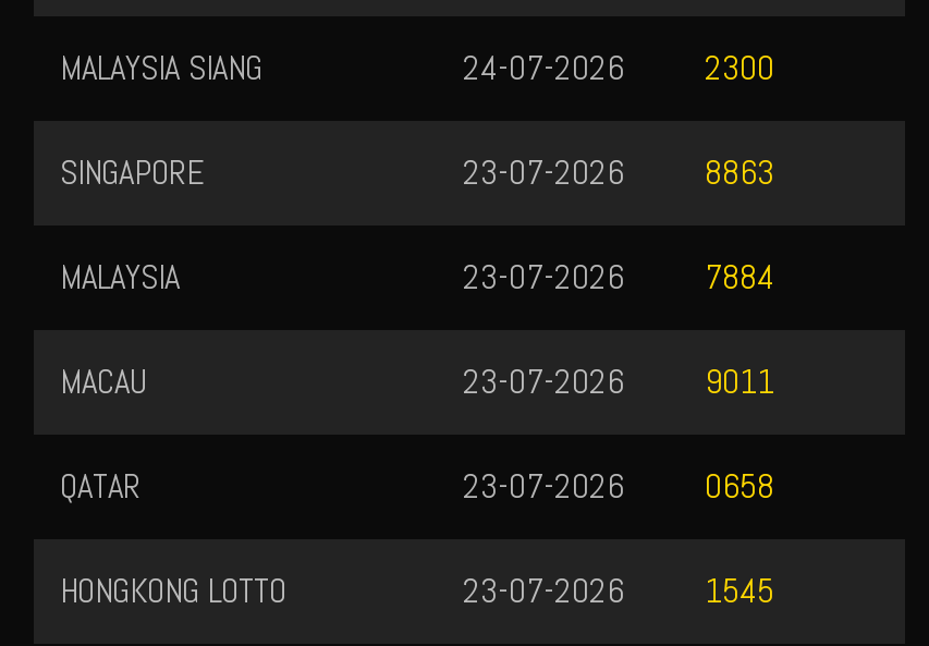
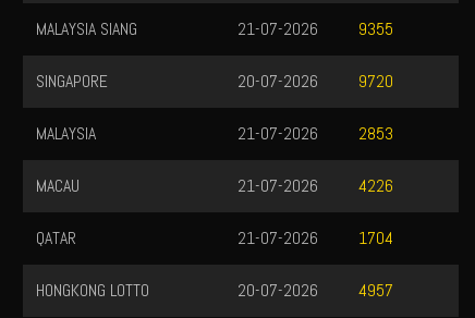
- 24-07-2026
+ 21-07-2026

- 2300
+ 9355

- 23-07-2026
+ 20-07-2026

- 8863
+ 9720

- 23-07-2026
+ 21-07-2026

- 7884
+ 2853

- 23-07-2026
+ 21-07-2026

- 9011
+ 4226

- 23-07-2026
+ 21-07-2026

- 0658
+ 1704

- 23-07-2026
+ 20-07-2026

- 1545
+ 4957
